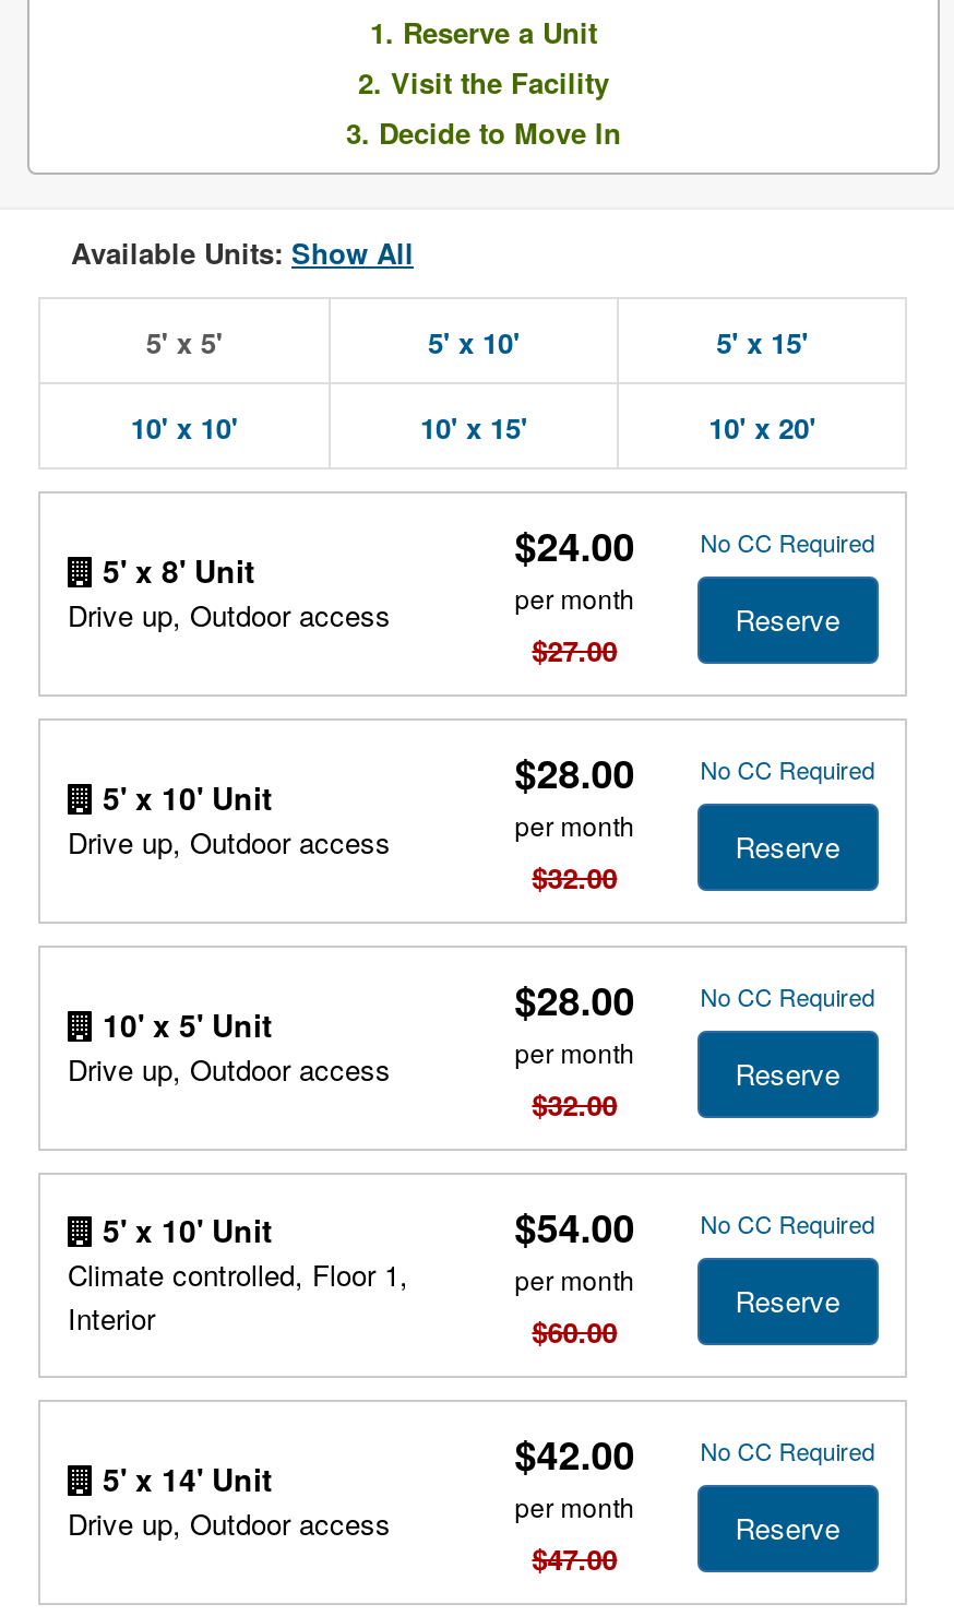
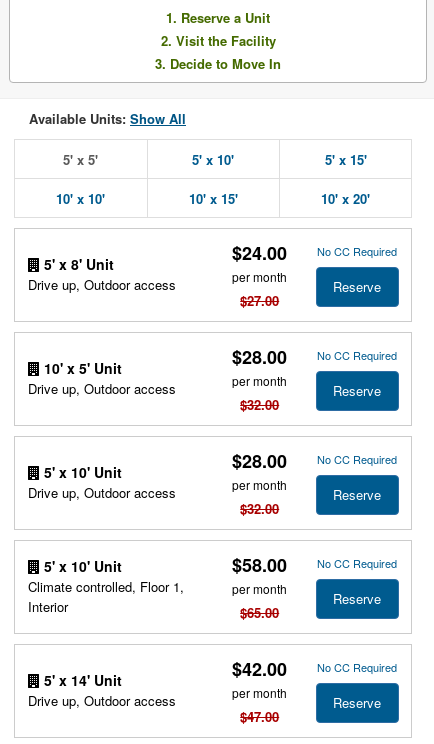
- 5' x 10' Unit
+ 10' x 5' Unit

- 10' x 5' Unit
+ 5' x 10' Unit

- $54.00 No CC Required
+ $58.00 No CC Required

- $60.00
+ $65.00
